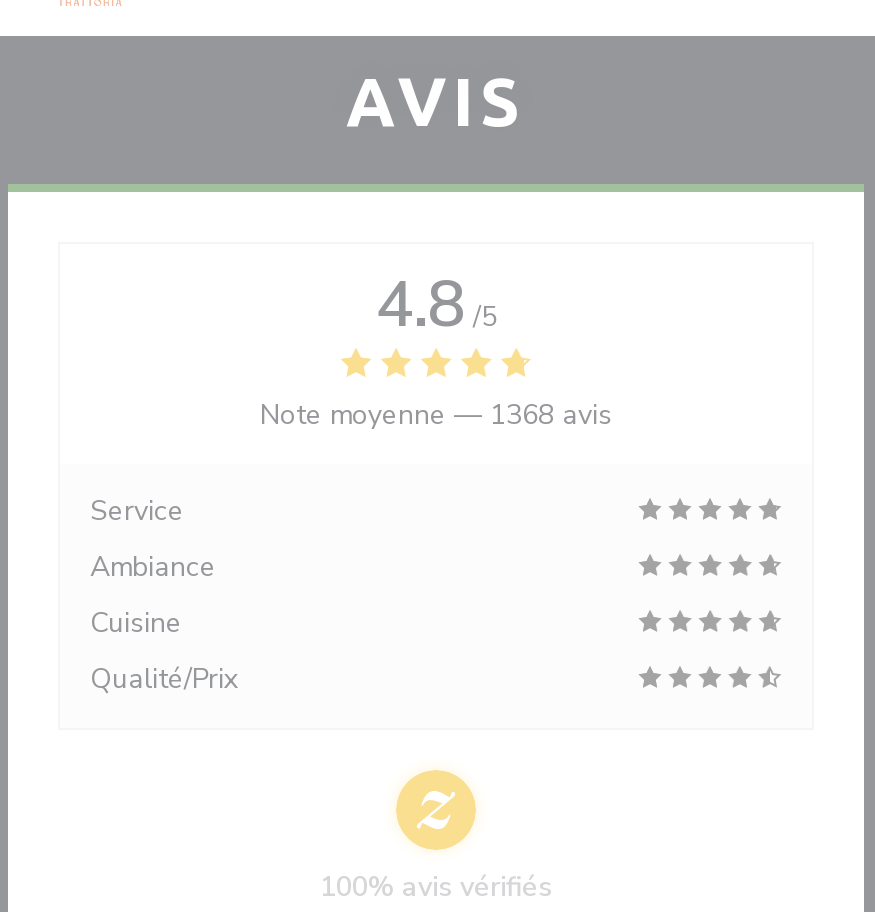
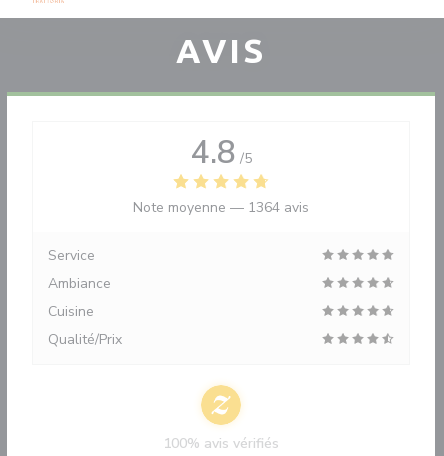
- Note moyenne — 1368 avis
+ Note moyenne — 1364 avis
